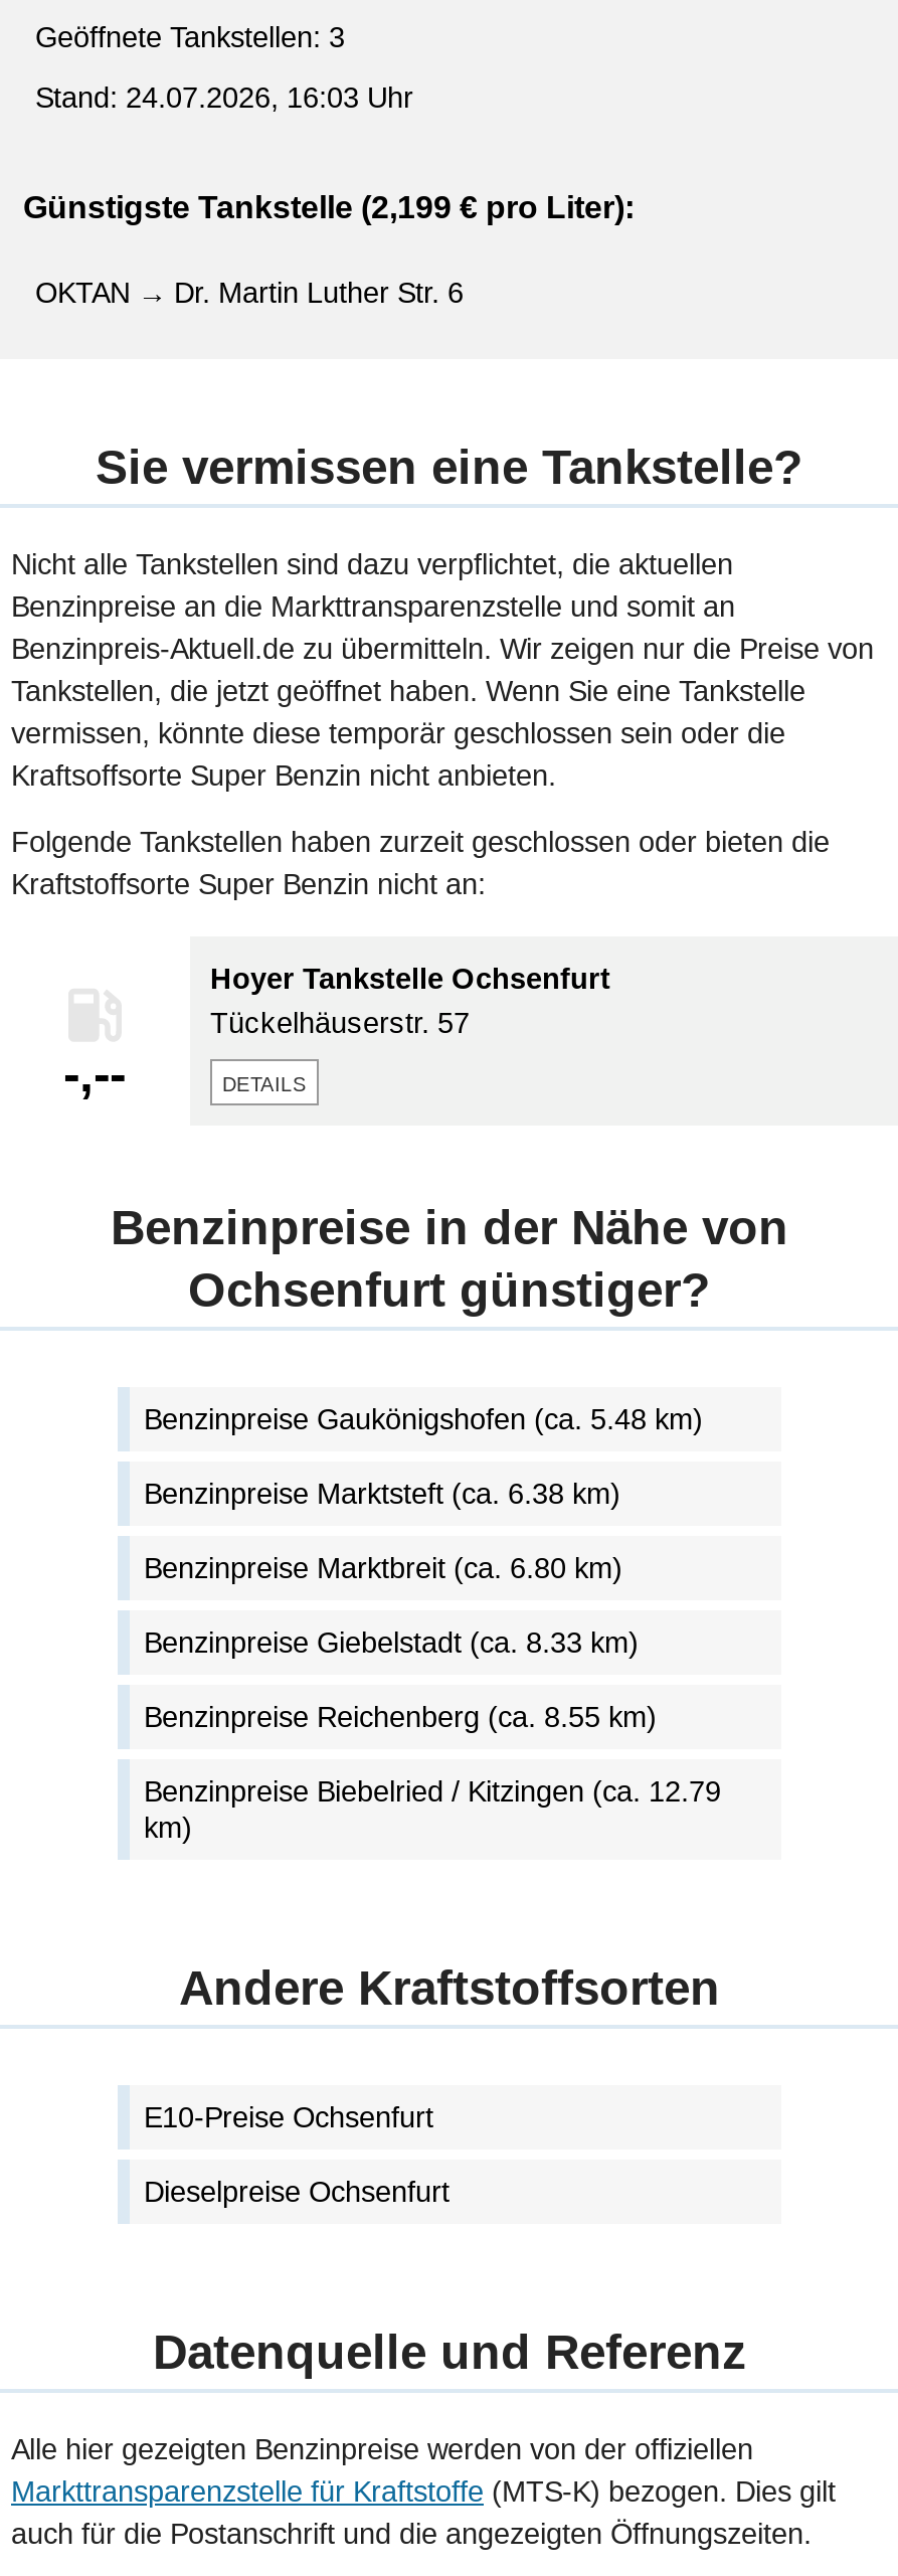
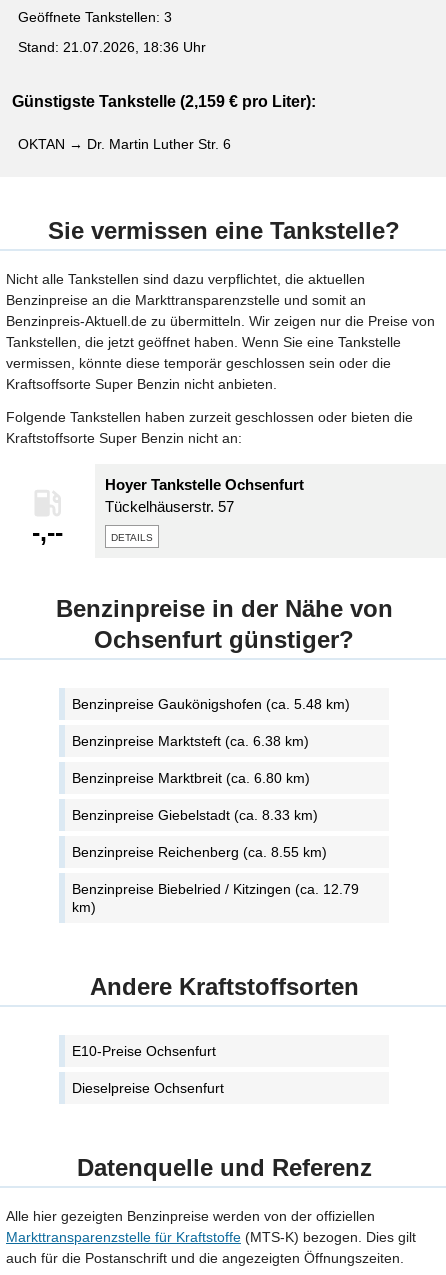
- Stand: 24.07.2026, 16:03 Uhr
+ Stand: 21.07.2026, 18:36 Uhr

- Günstigste Tankstelle (2,199 € pro Liter):
+ Günstigste Tankstelle (2,159 € pro Liter):
